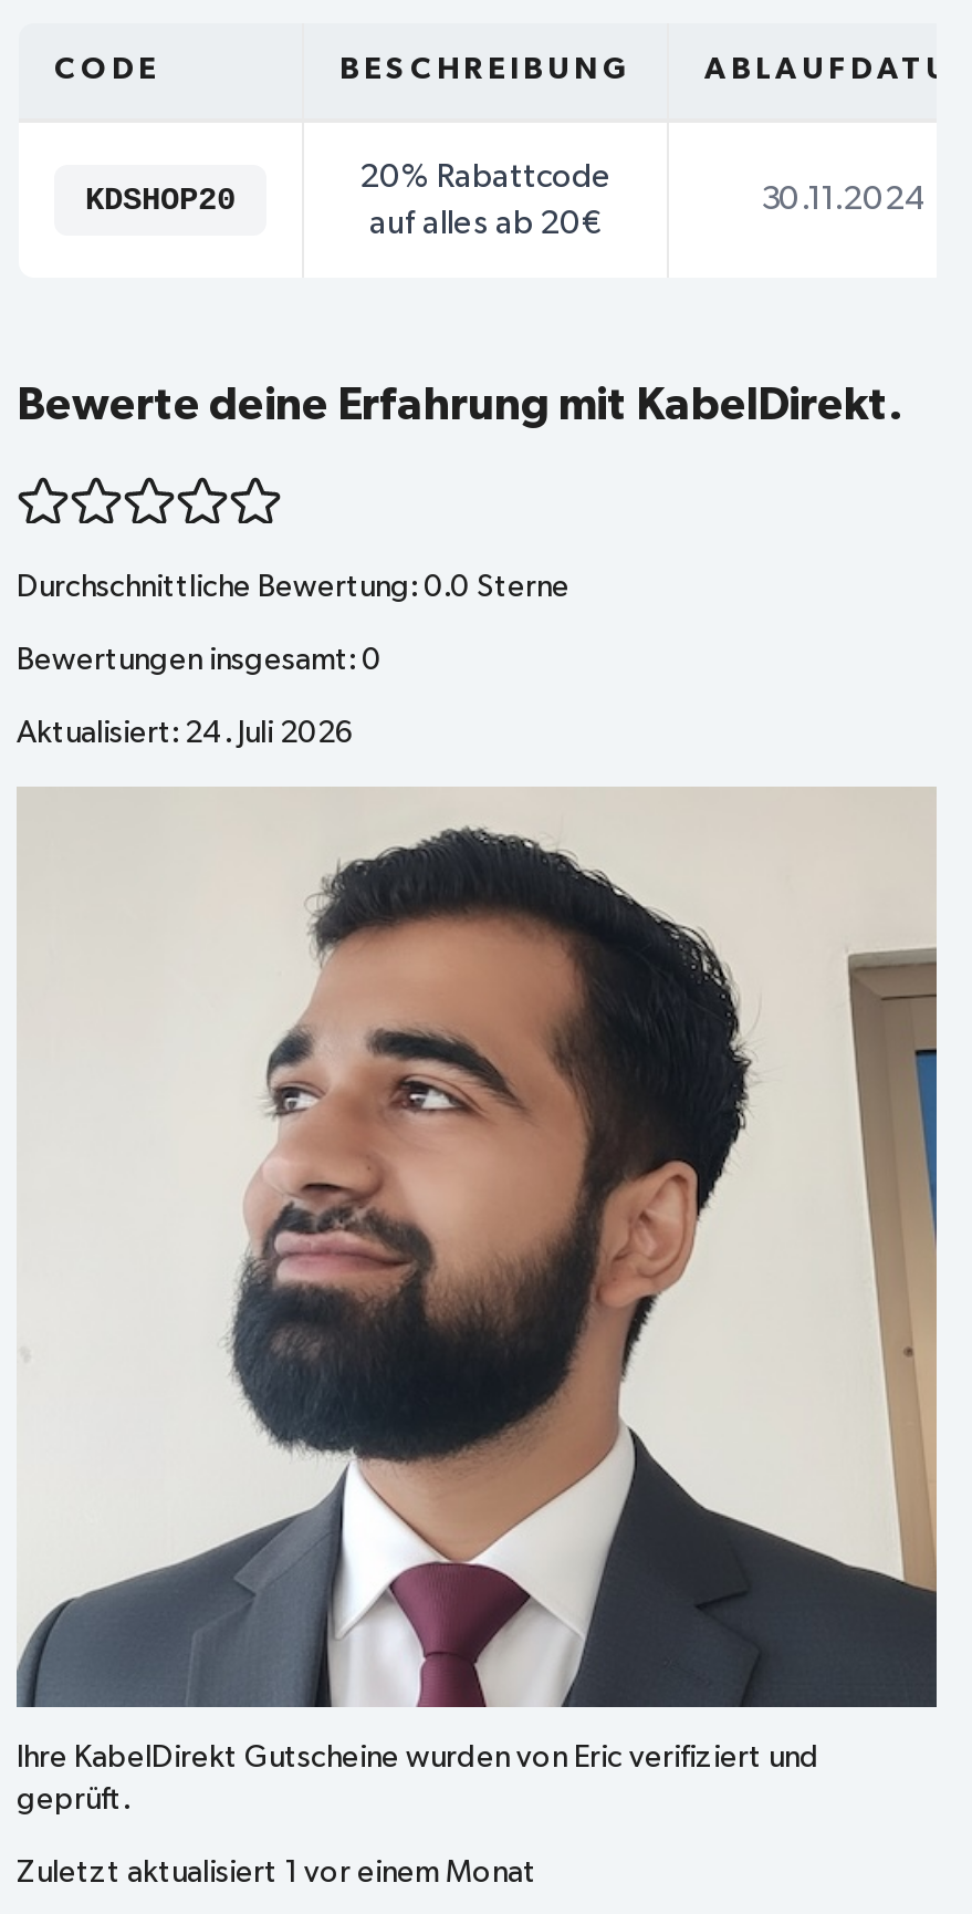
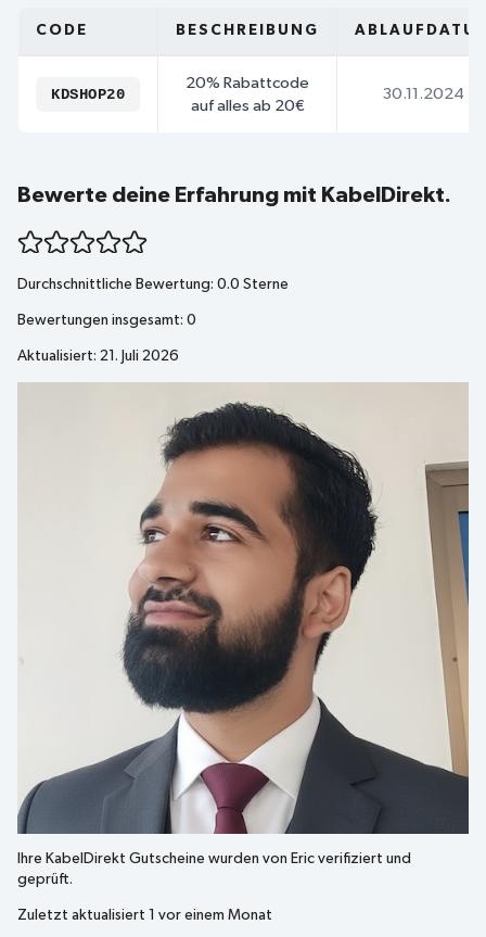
- Aktualisiert: 24. Juli 2026
+ Aktualisiert: 21. Juli 2026
